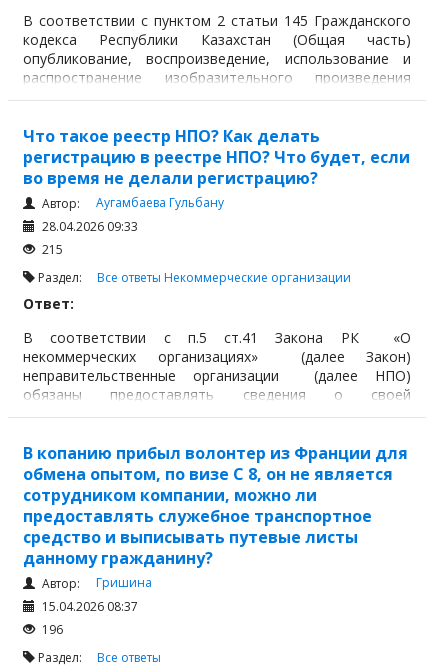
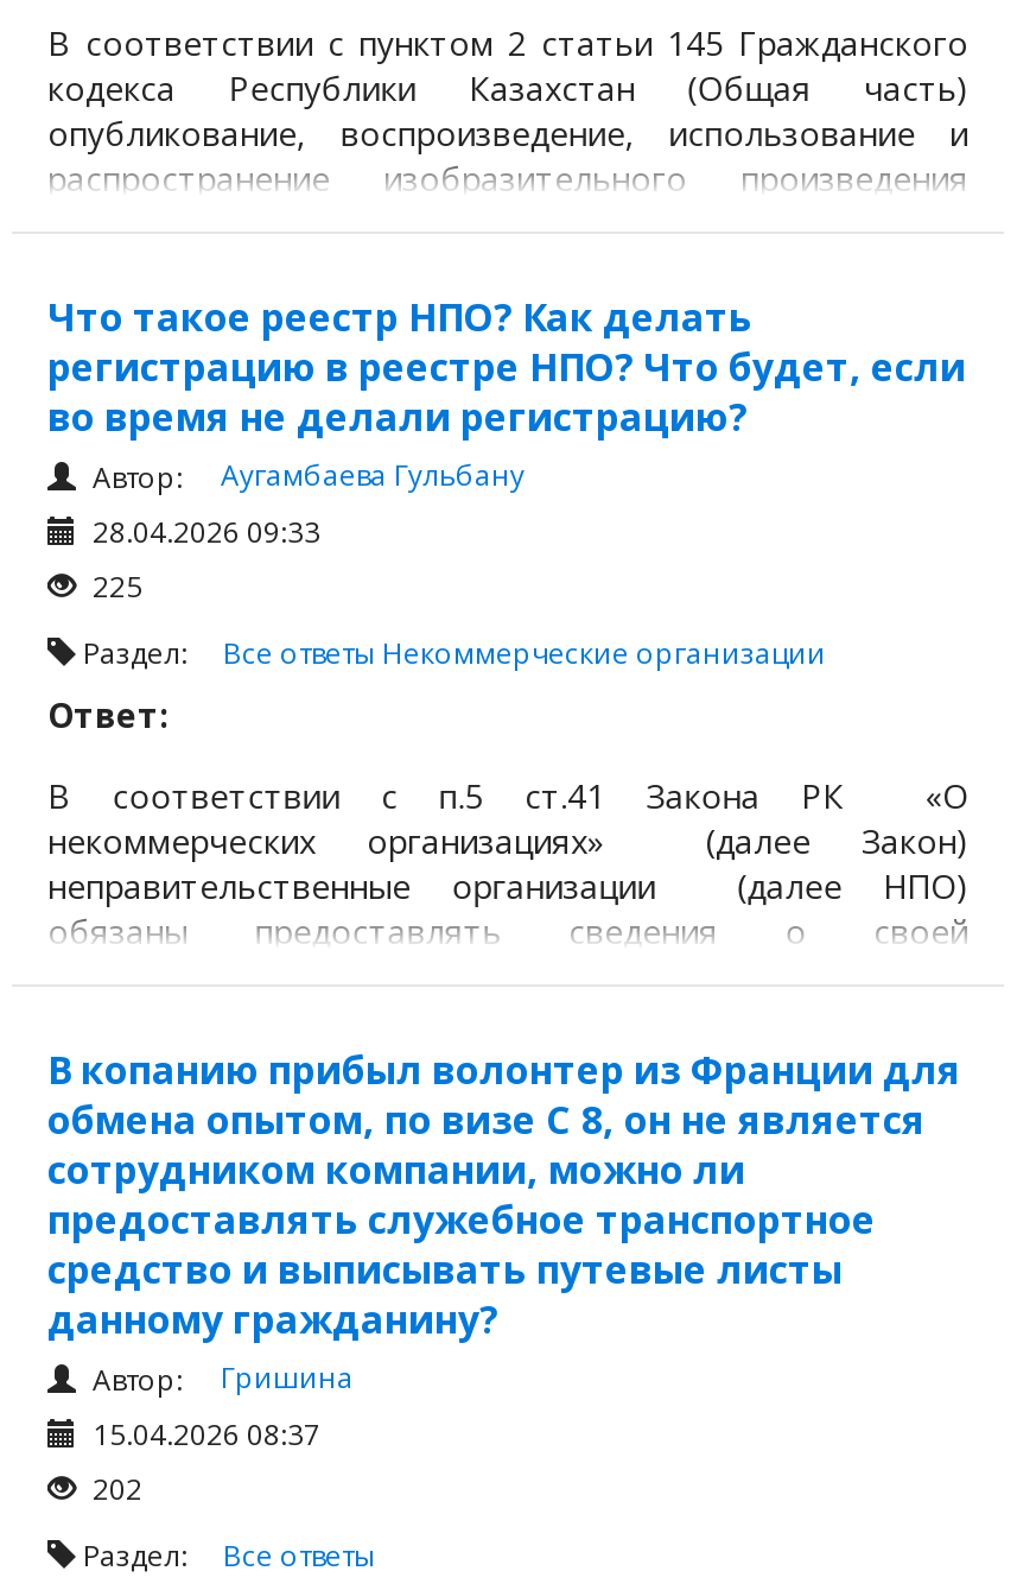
- 215
+ 225

- 196
+ 202
